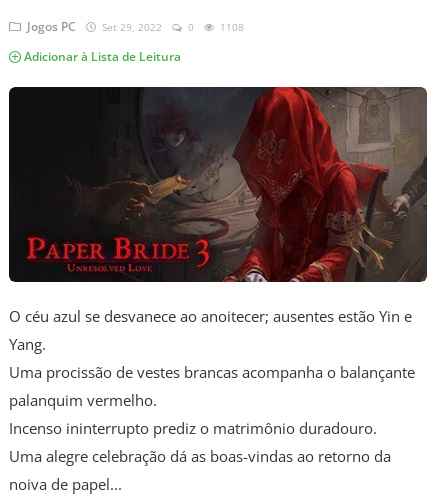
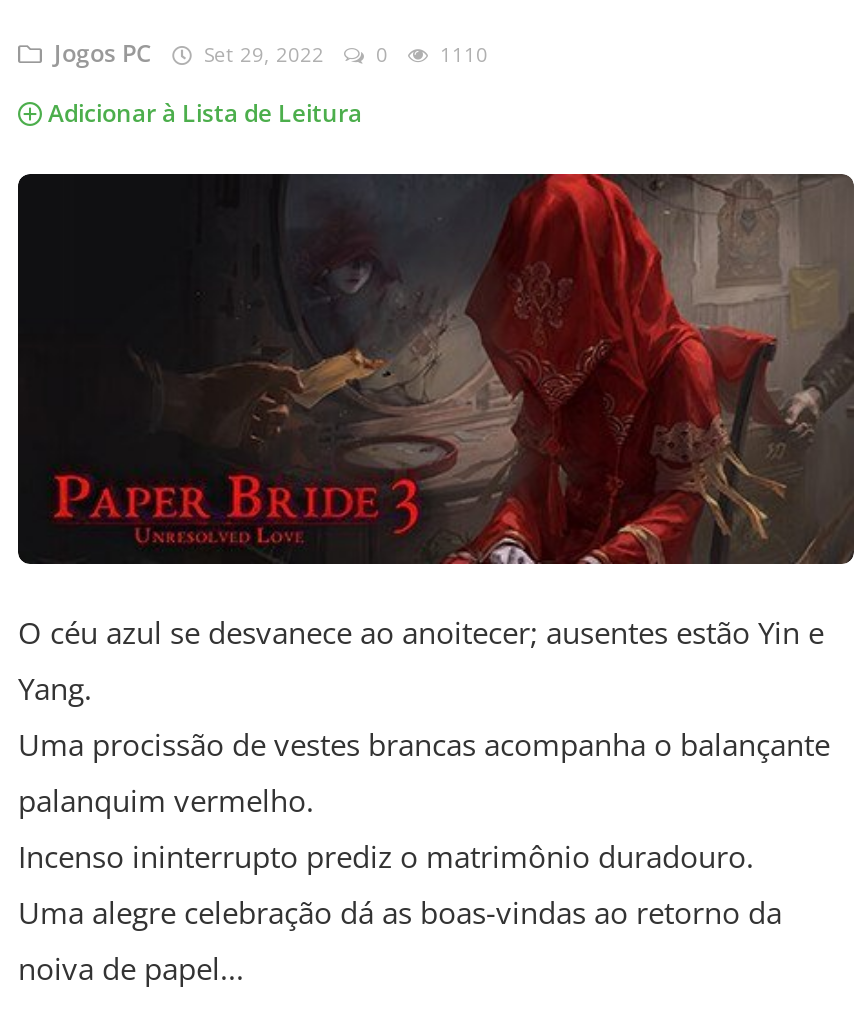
- Jogos PC Set 29, 2022 0 1108
+ Jogos PC Set 29, 2022 0 1110
